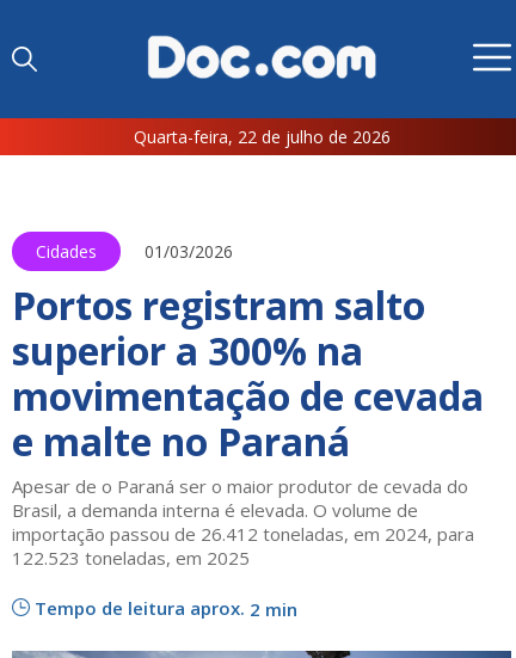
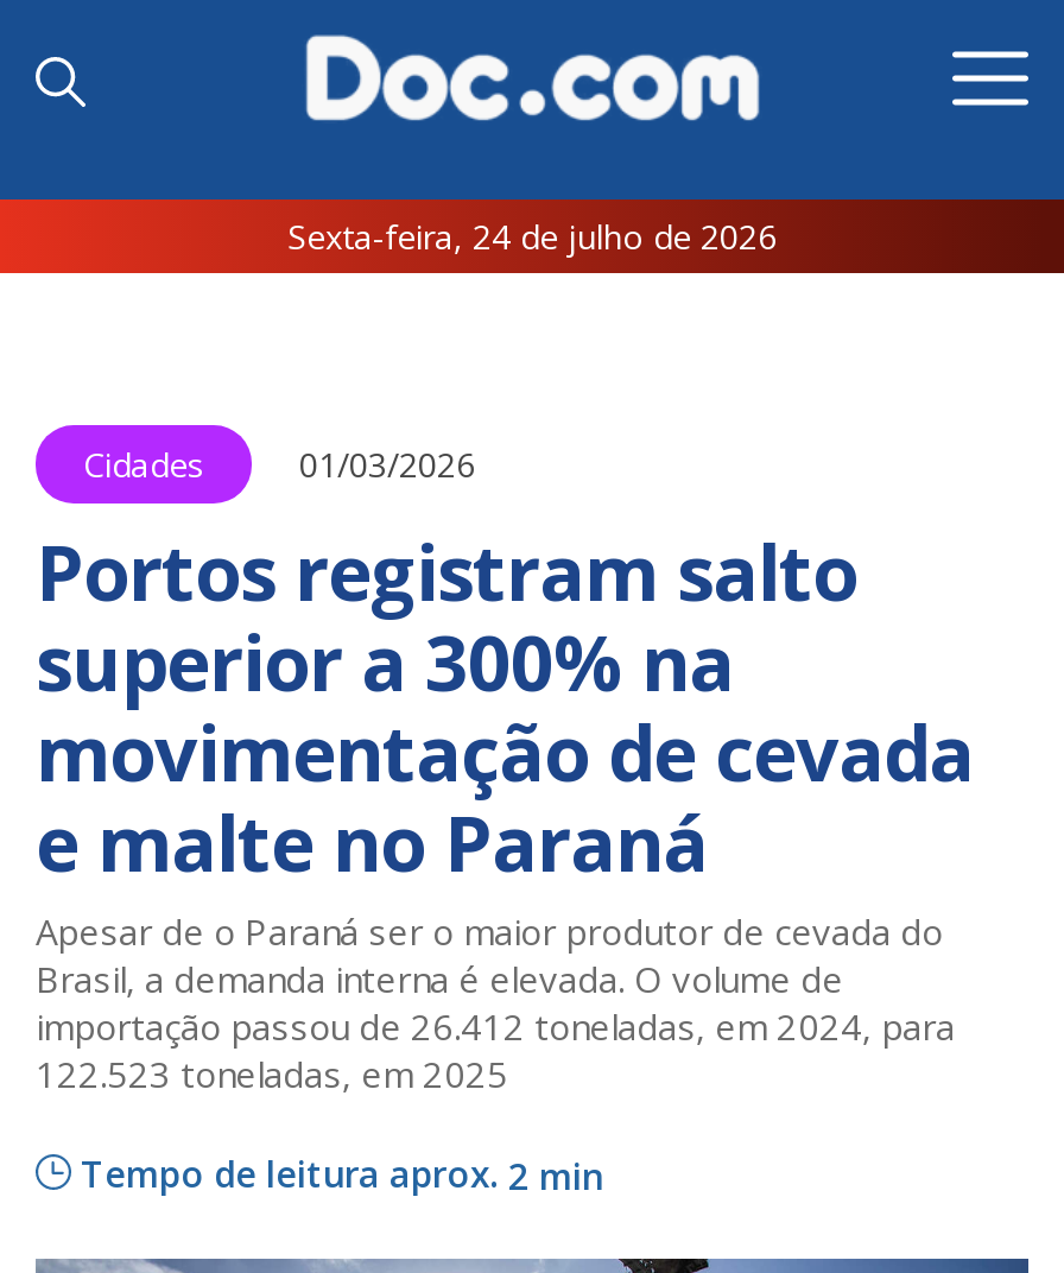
- Quarta-feira, 22 de julho de 2026
+ Sexta-feira, 24 de julho de 2026
